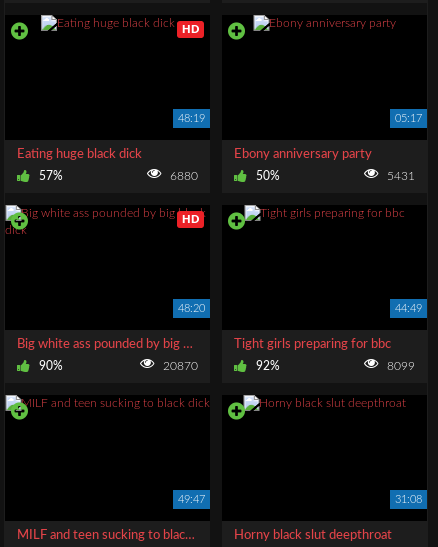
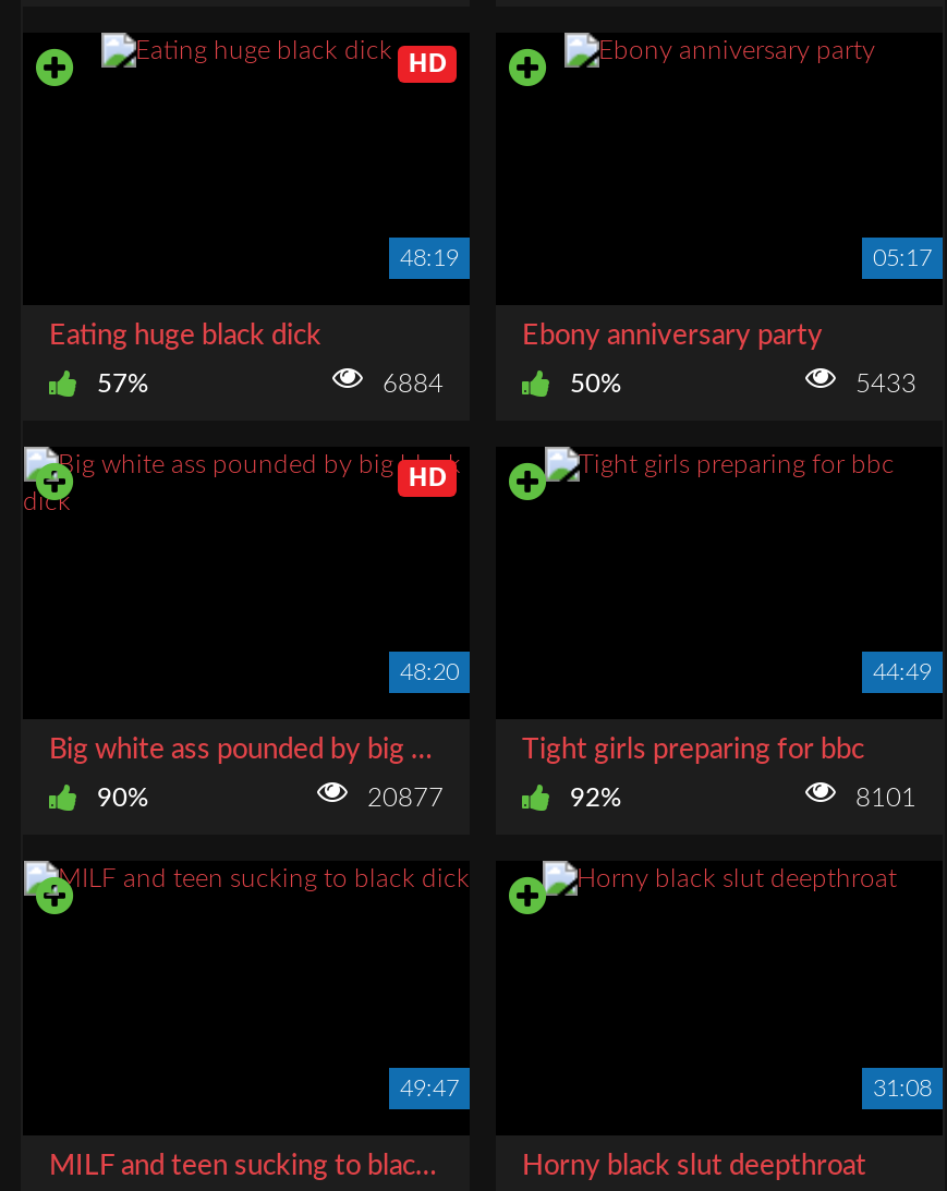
- 6880
+ 6884

- 5431
+ 5433

- 20870
+ 20877

- 8099
+ 8101
